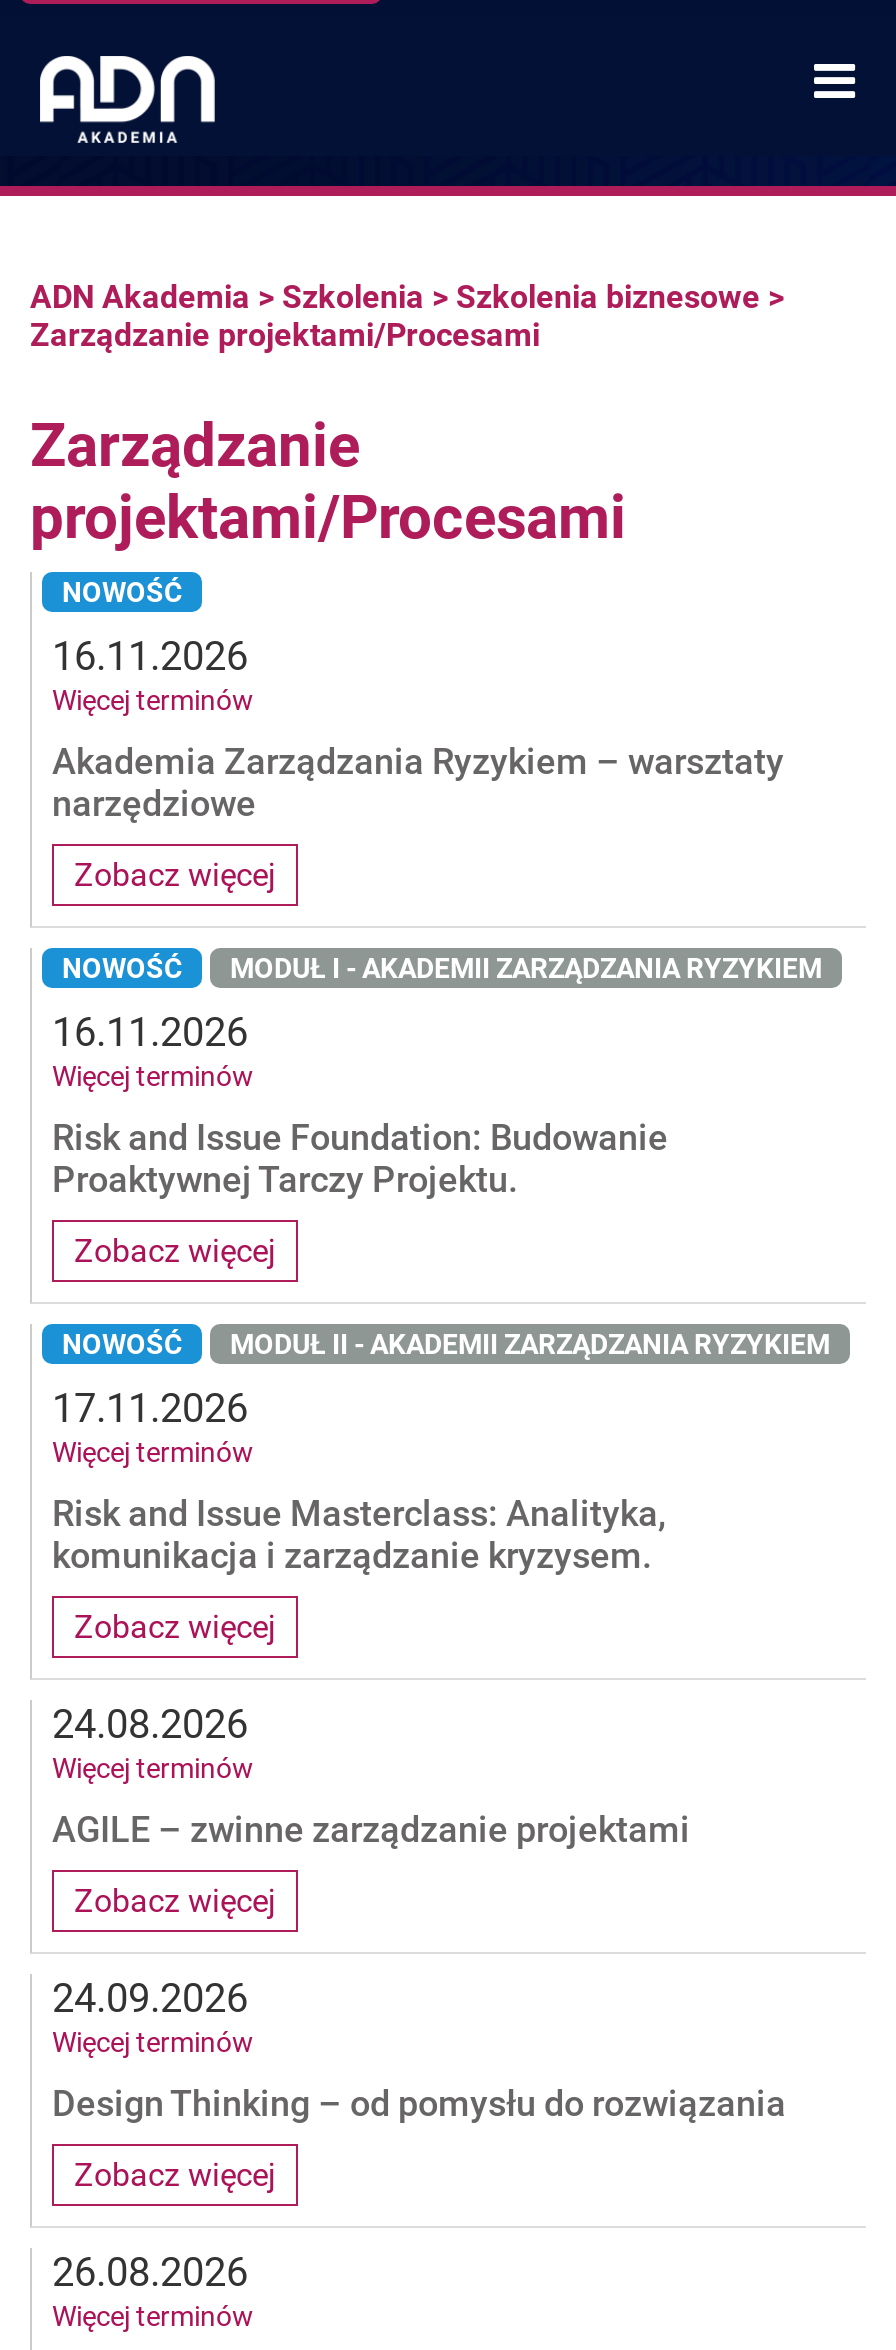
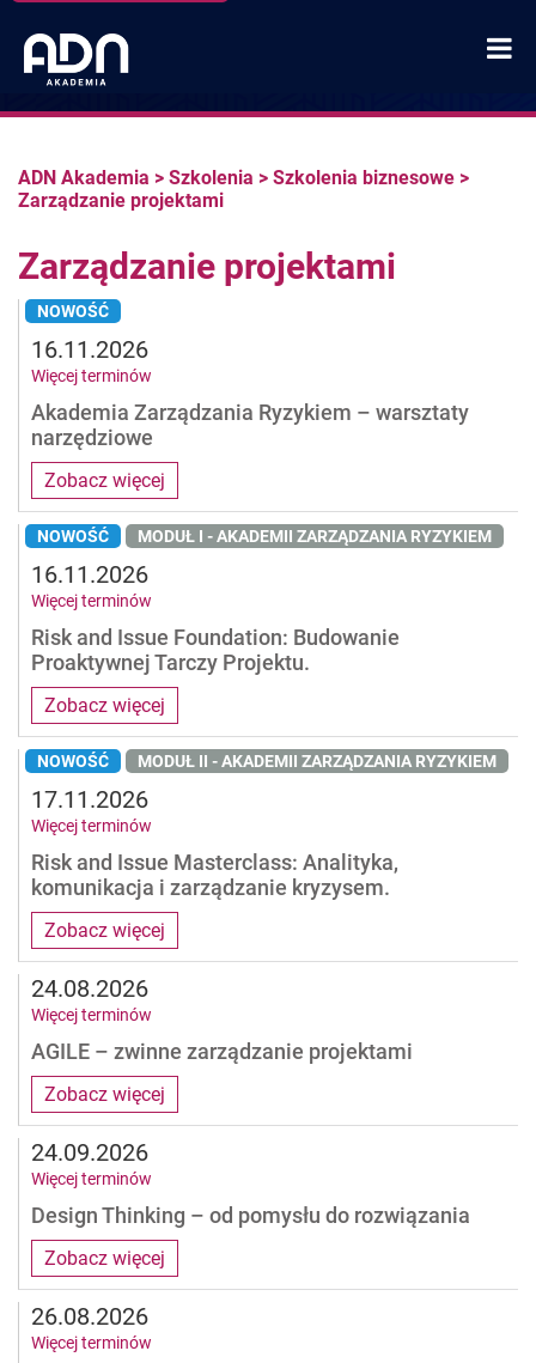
- Zarządzanie projektami/Procesami
+ Zarządzanie projektami

- Zarządzanie
- projektami/Procesami
+ Zarządzanie projektami
